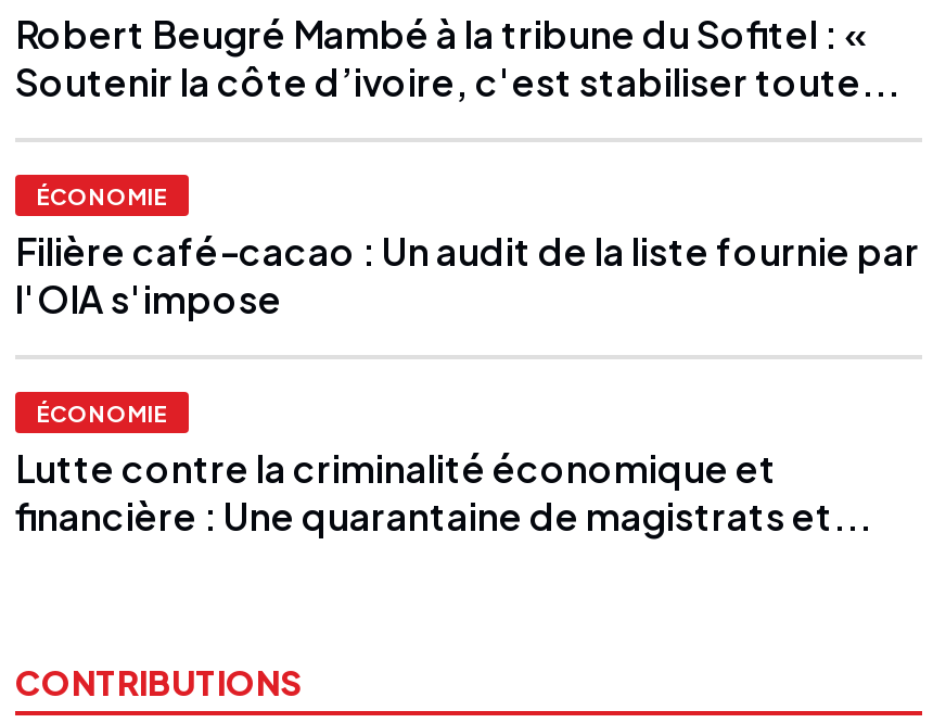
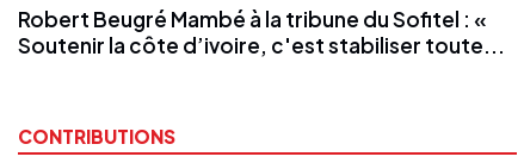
- ÉCONOMIE
- Filière café-cacao : Un audit de la liste fournie par
- l'OIA s'impose
- ÉCONOMIE
- Lutte contre la criminalité économique et
- financière : Une quarantaine de magistrats et...
